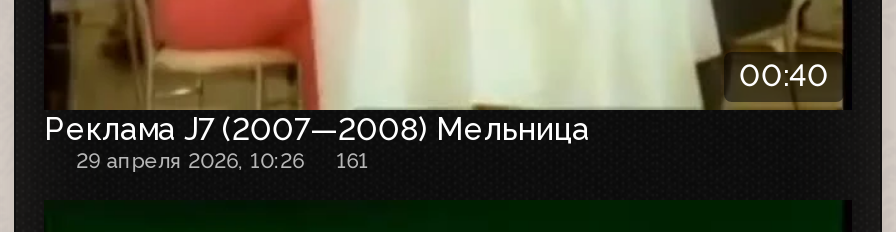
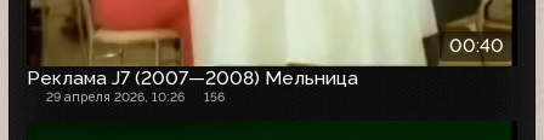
- 29 апреля 2026, 10:26 161
+ 29 апреля 2026, 10:26 156
